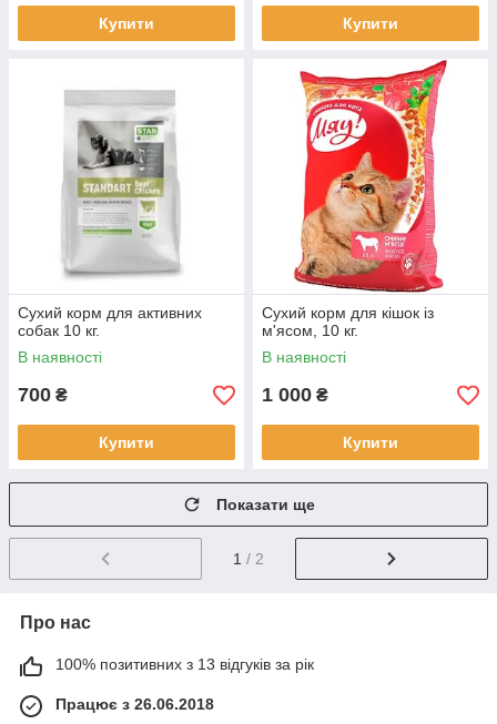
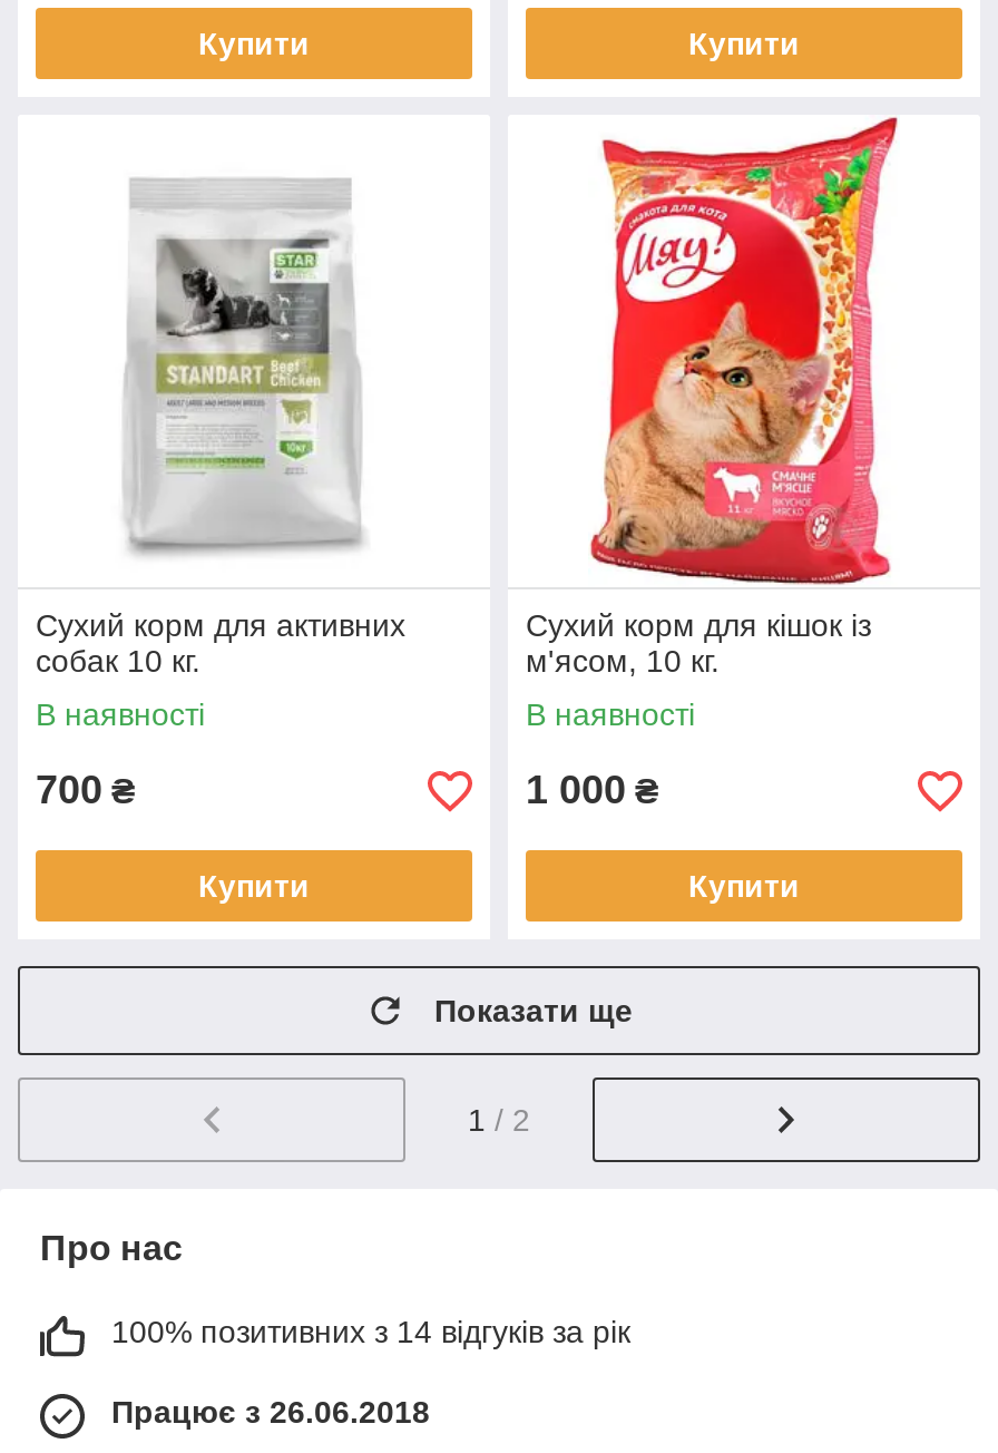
- 100% позитивних з 13 відгуків за рік
+ 100% позитивних з 14 відгуків за рік
